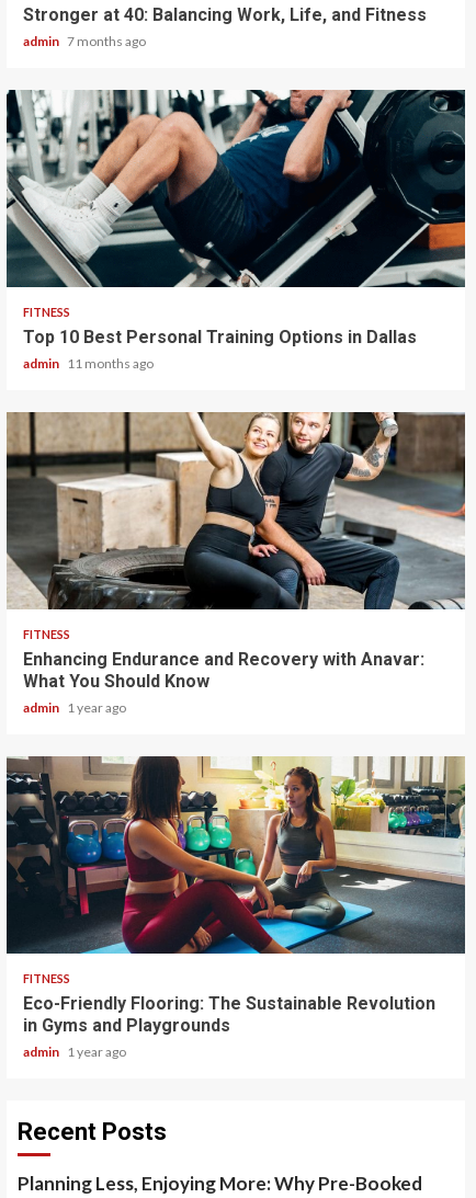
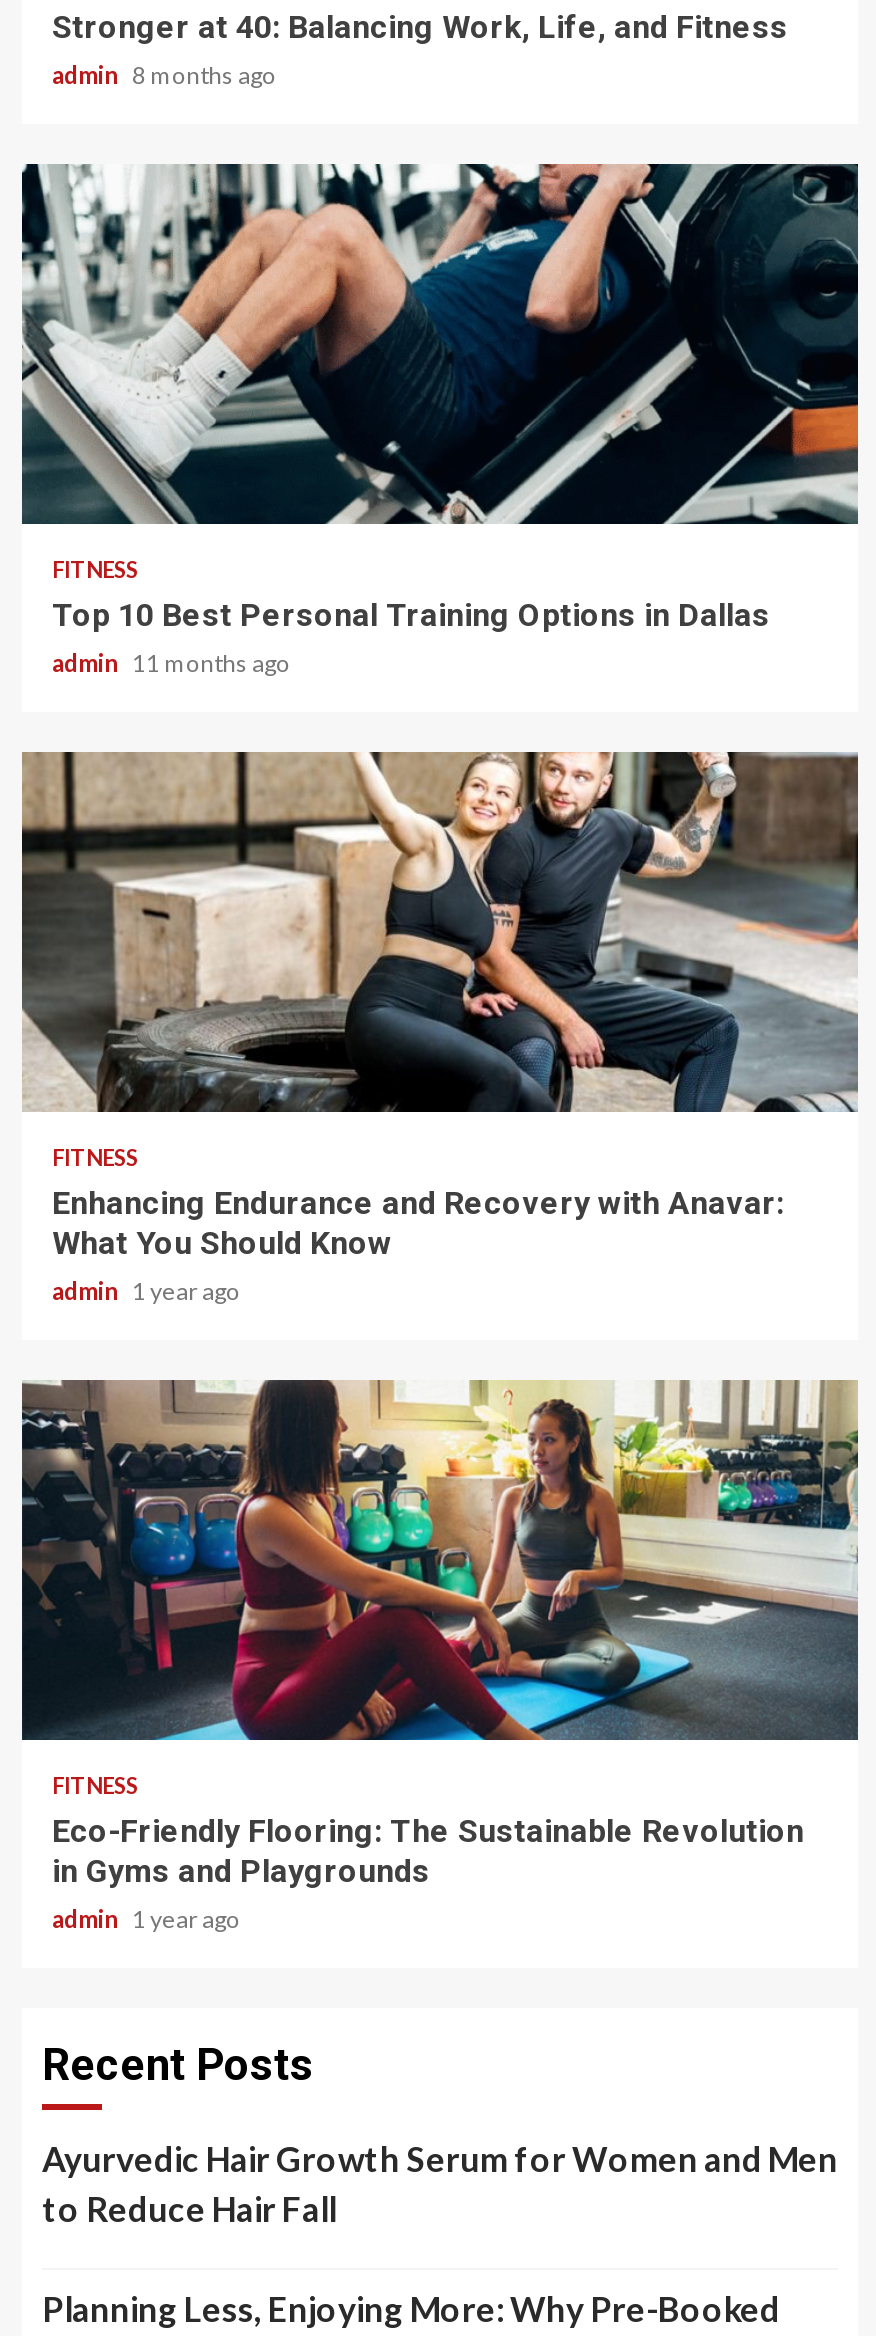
- admin 7 months ago
+ admin 8 months ago

+ Ayurvedic Hair Growth Serum for Women and Men
+ to Reduce Hair Fall
